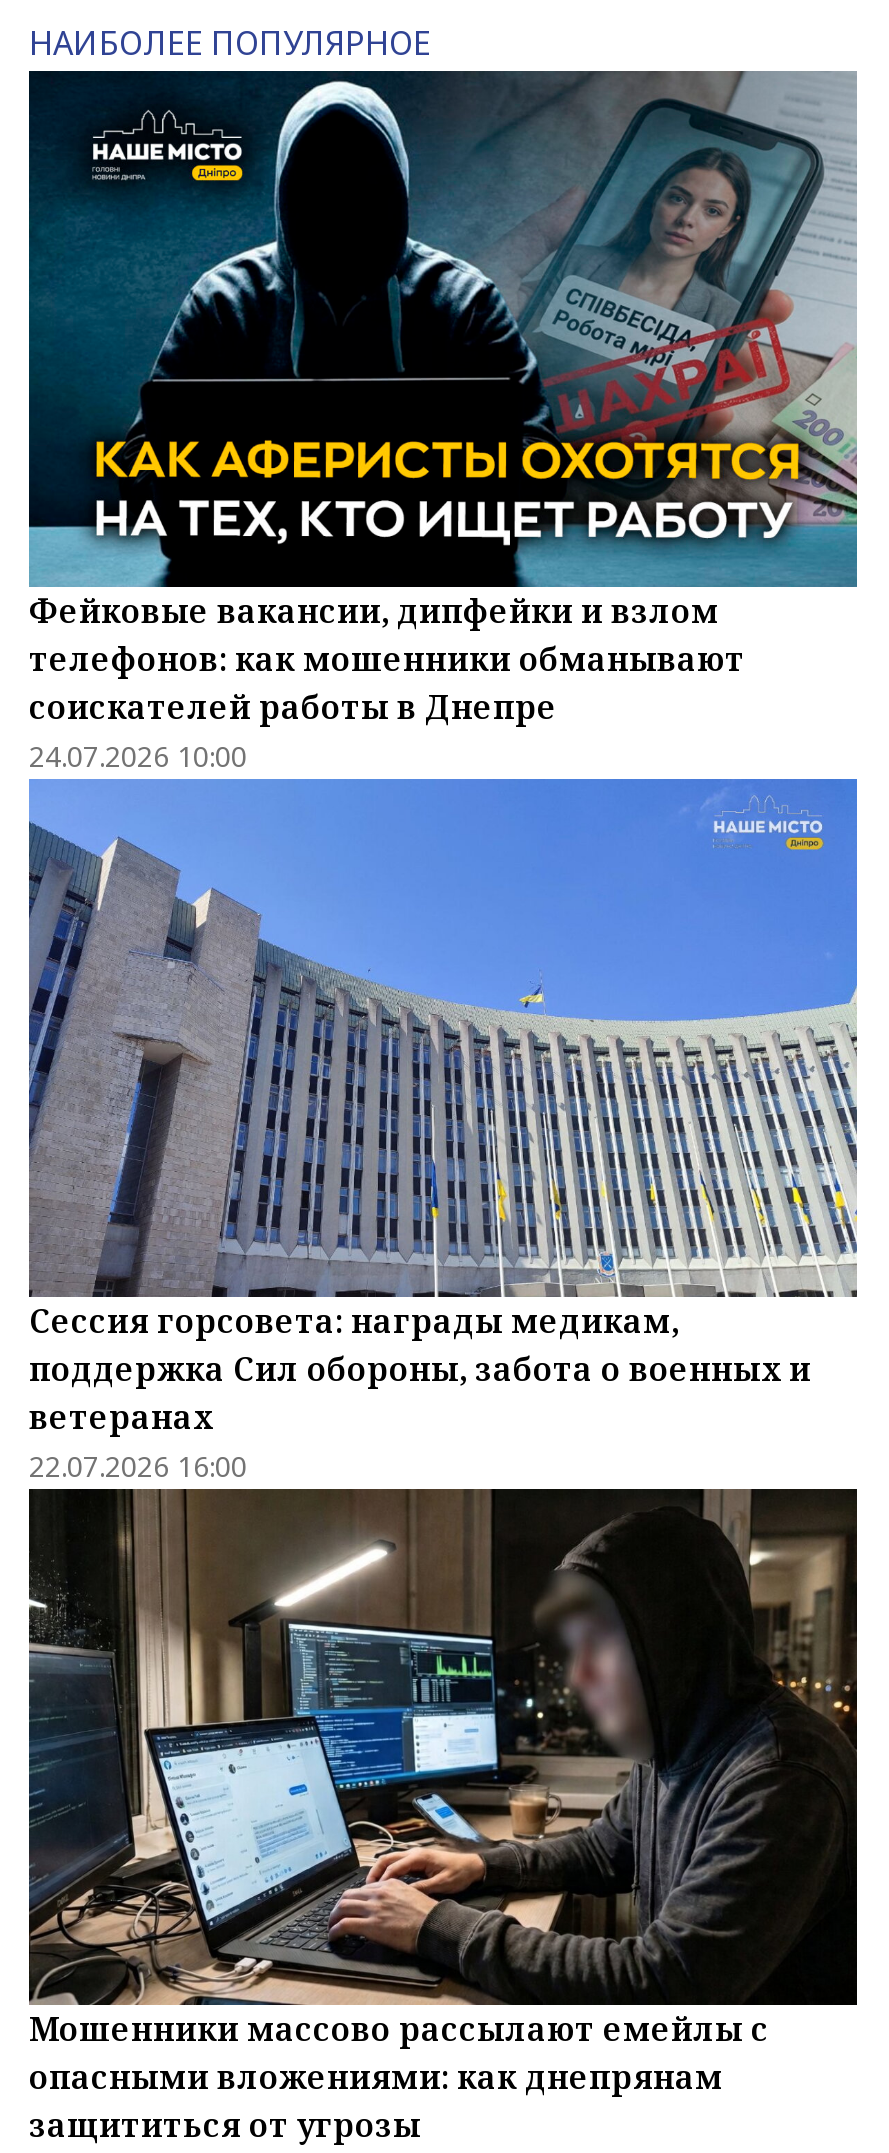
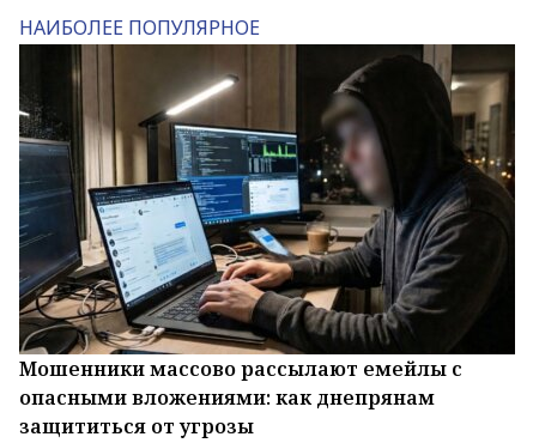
- [image]
- Фейковые вакансии, дипфейки и взлом
- телефонов: как мошенники обманывают
- соискателей работы в Днепре
- 24.07.2026 10:00

- [image]
- Сессия горсовета: награды медикам,
- поддержка Сил обороны, забота о военных и
- ветеранах
- 22.07.2026 16:00
